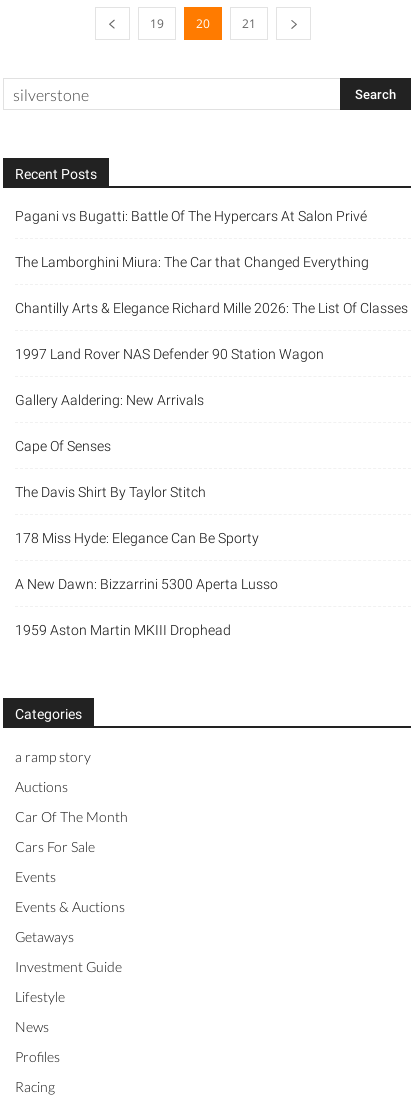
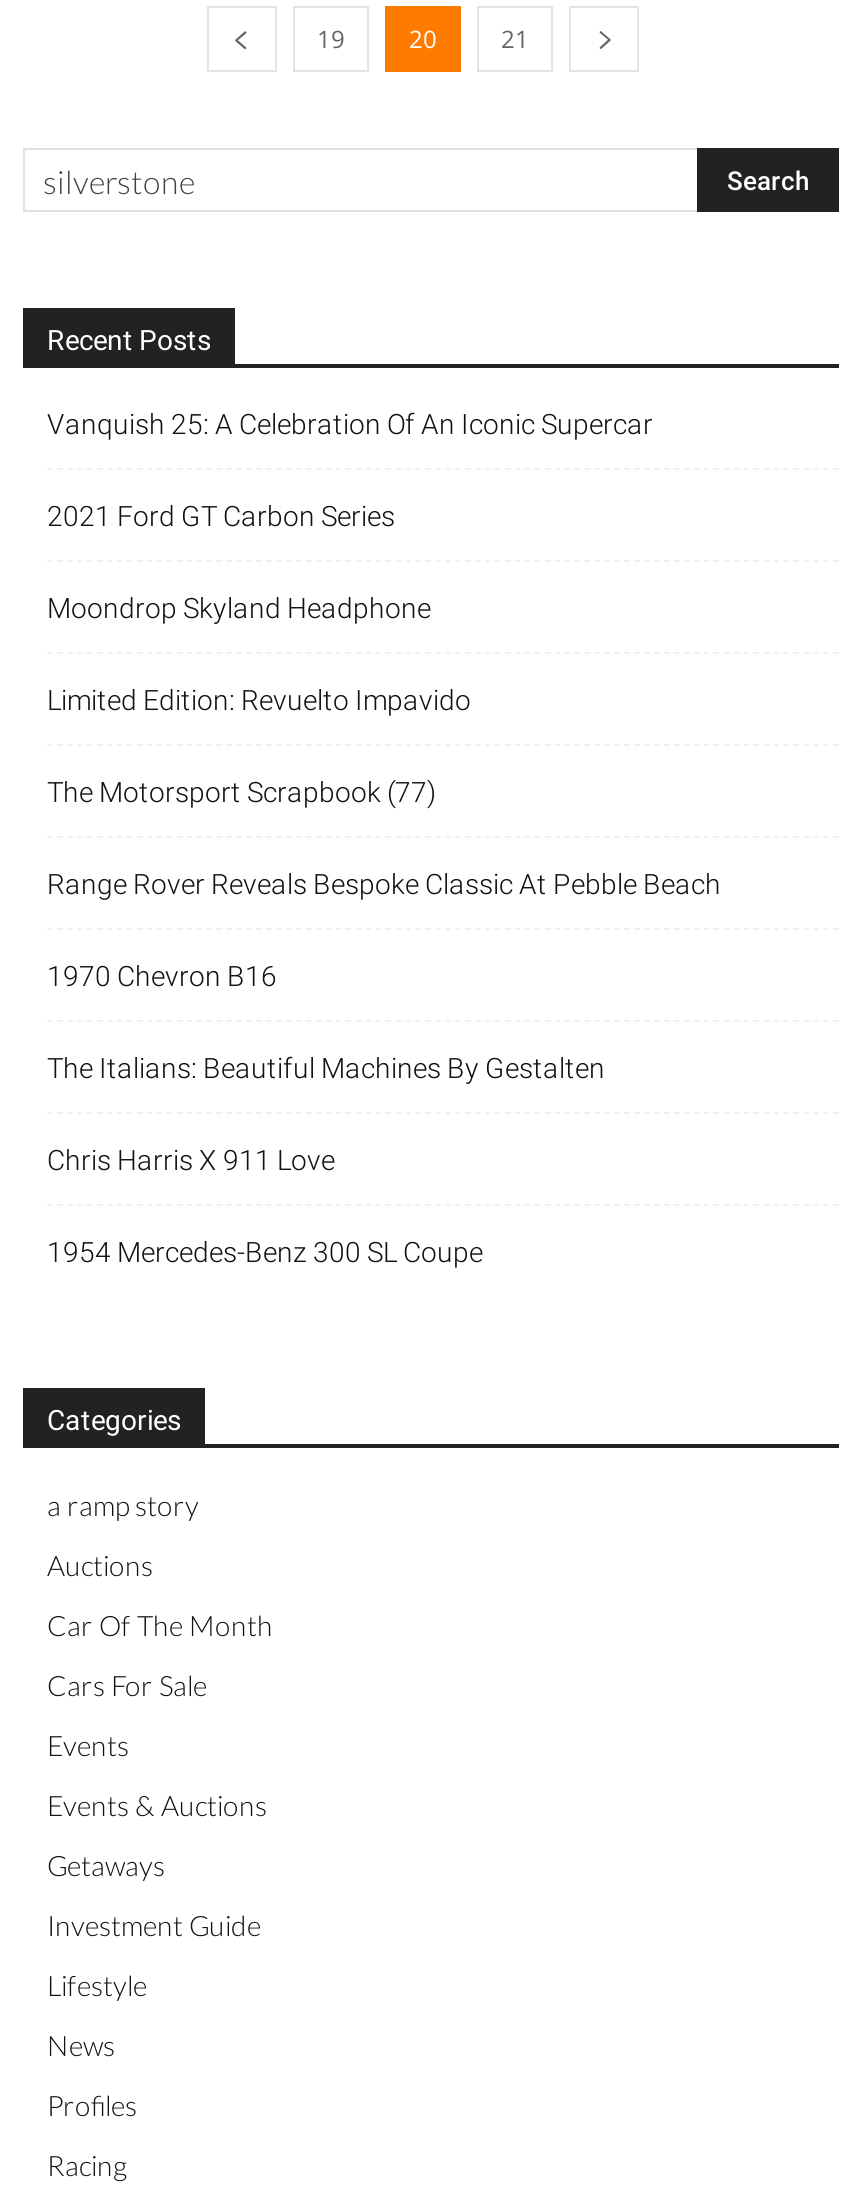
- Pagani vs Bugatti: Battle Of The Hypercars At Salon Privé
+ Vanquish 25: A Celebration Of An Iconic Supercar

- The Lamborghini Miura: The Car that Changed Everything
+ 2021 Ford GT Carbon Series

- Chantilly Arts & Elegance Richard Mille 2026: The List Of Classes
+ Moondrop Skyland Headphone

- 1997 Land Rover NAS Defender 90 Station Wagon
+ Limited Edition: Revuelto Impavido

- Gallery Aaldering: New Arrivals
+ The Motorsport Scrapbook (77)

- Cape Of Senses
+ Range Rover Reveals Bespoke Classic At Pebble Beach

- The Davis Shirt By Taylor Stitch
+ 1970 Chevron B16

- 178 Miss Hyde: Elegance Can Be Sporty
+ The Italians: Beautiful Machines By Gestalten

- A New Dawn: Bizzarrini 5300 Aperta Lusso
+ Chris Harris X 911 Love

- 1959 Aston Martin MKIII Drophead
+ 1954 Mercedes-Benz 300 SL Coupe
